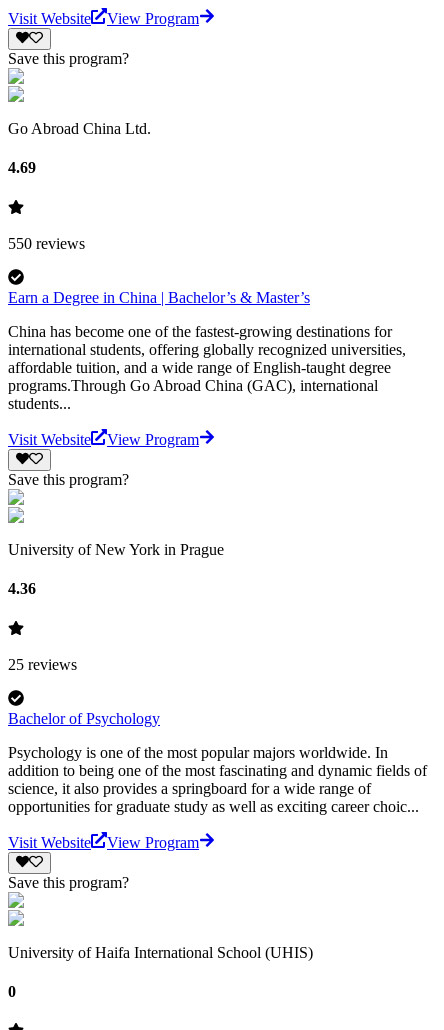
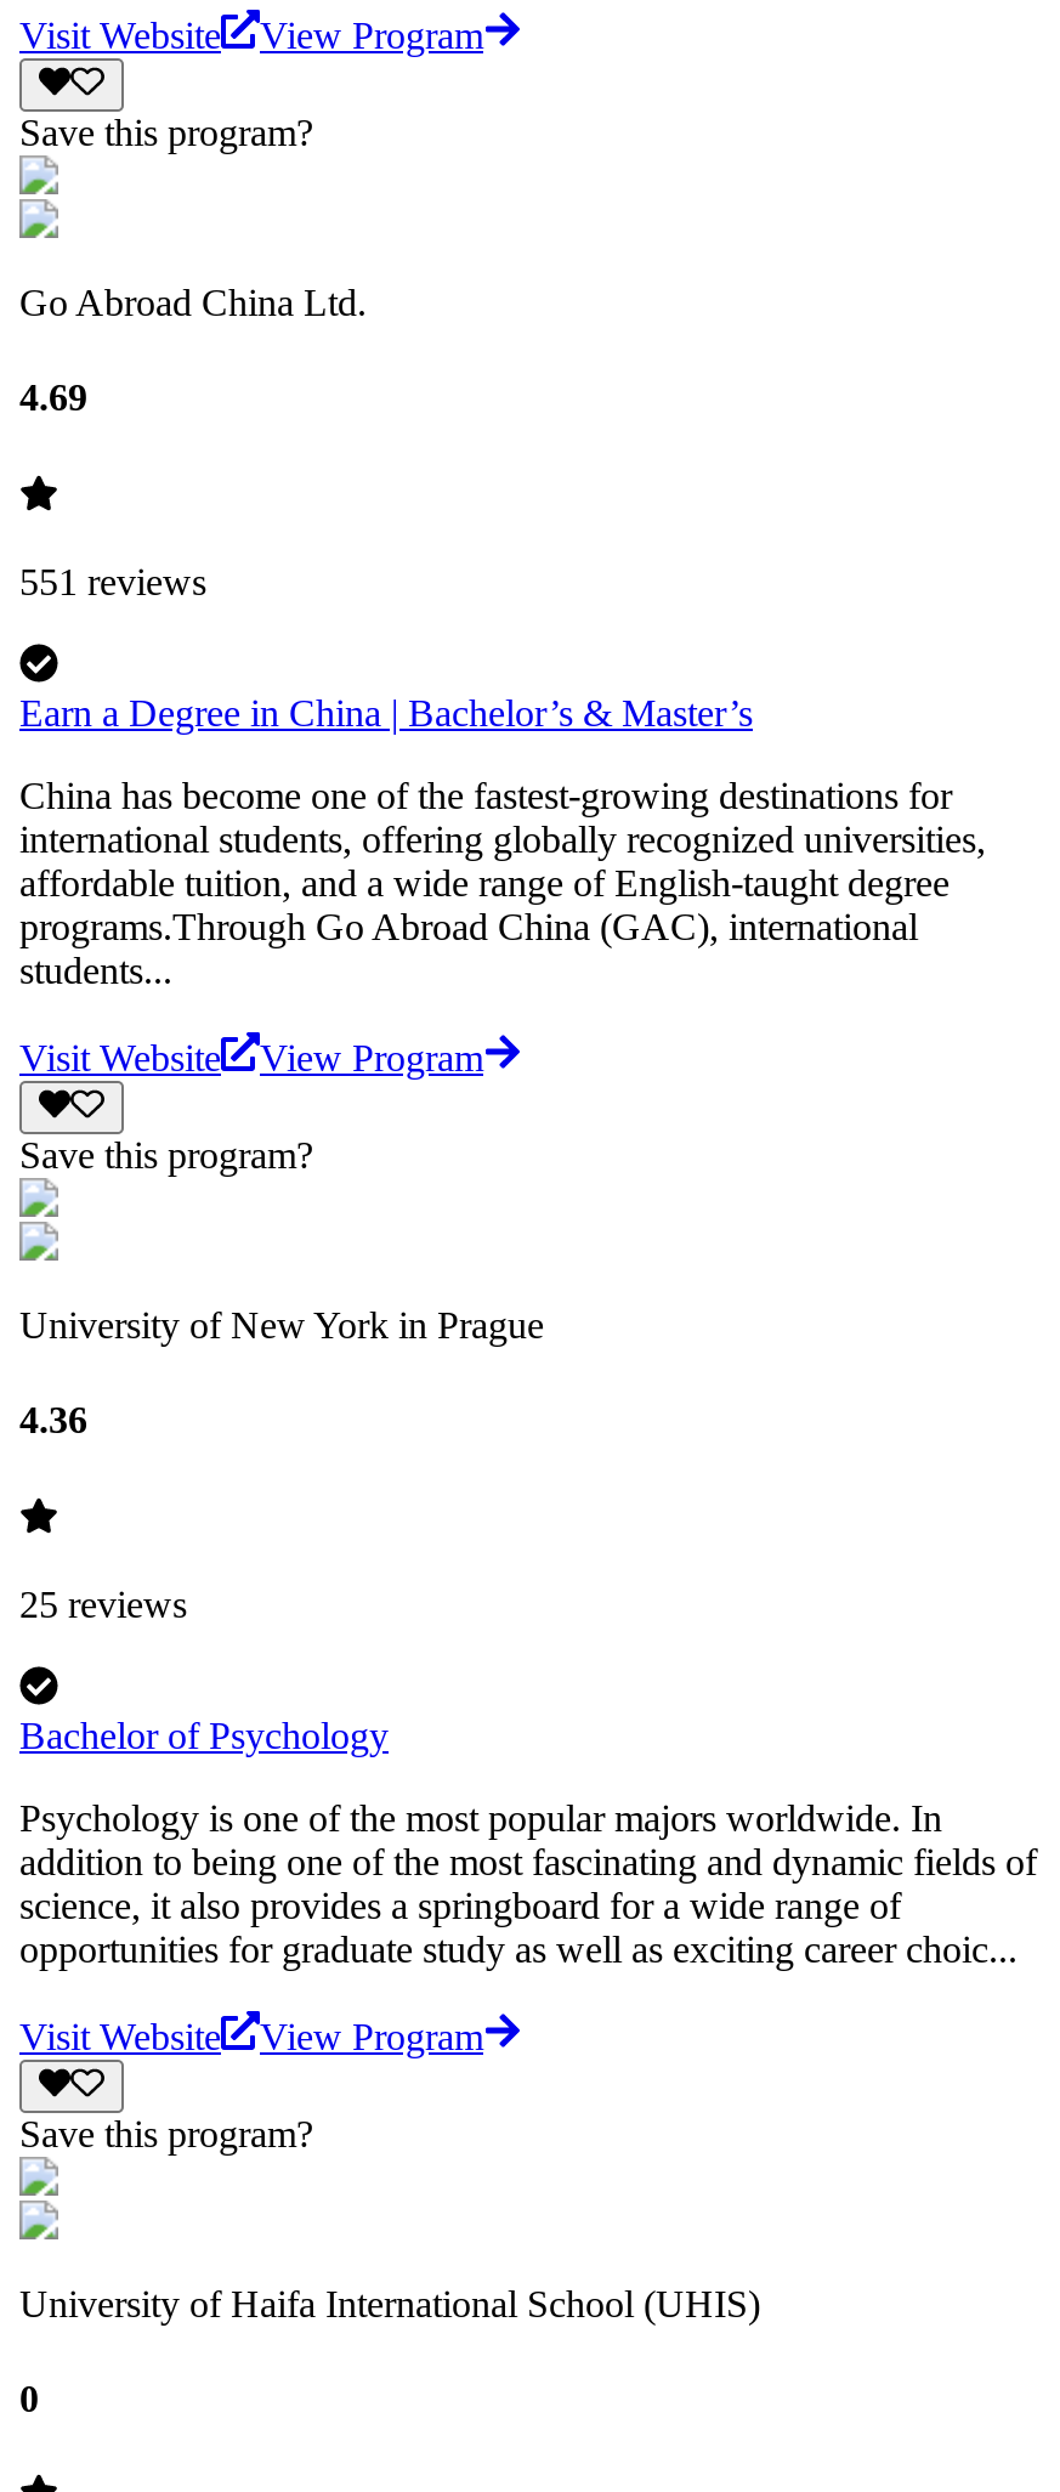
- 550 reviews
+ 551 reviews
